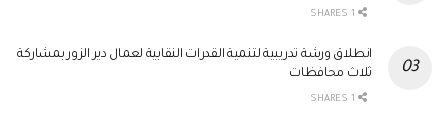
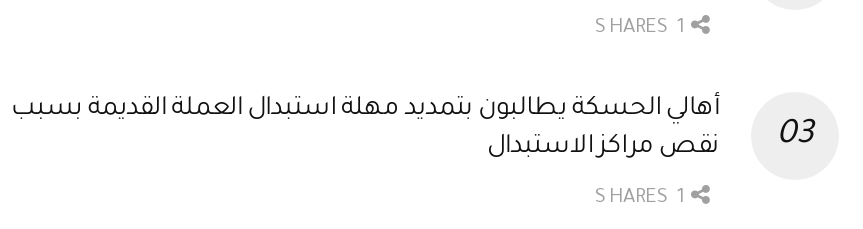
- انطلاق ورشة تدريبية لتنمية القدرات النقابية لعمال دير الزور بمشاركة
- ثلاث محافظات
+ أهالي الحسكة يطالبون بتمديد مهلة استبدال العملة القديمة بسبب
+ نقص مراكز الاستبدال
